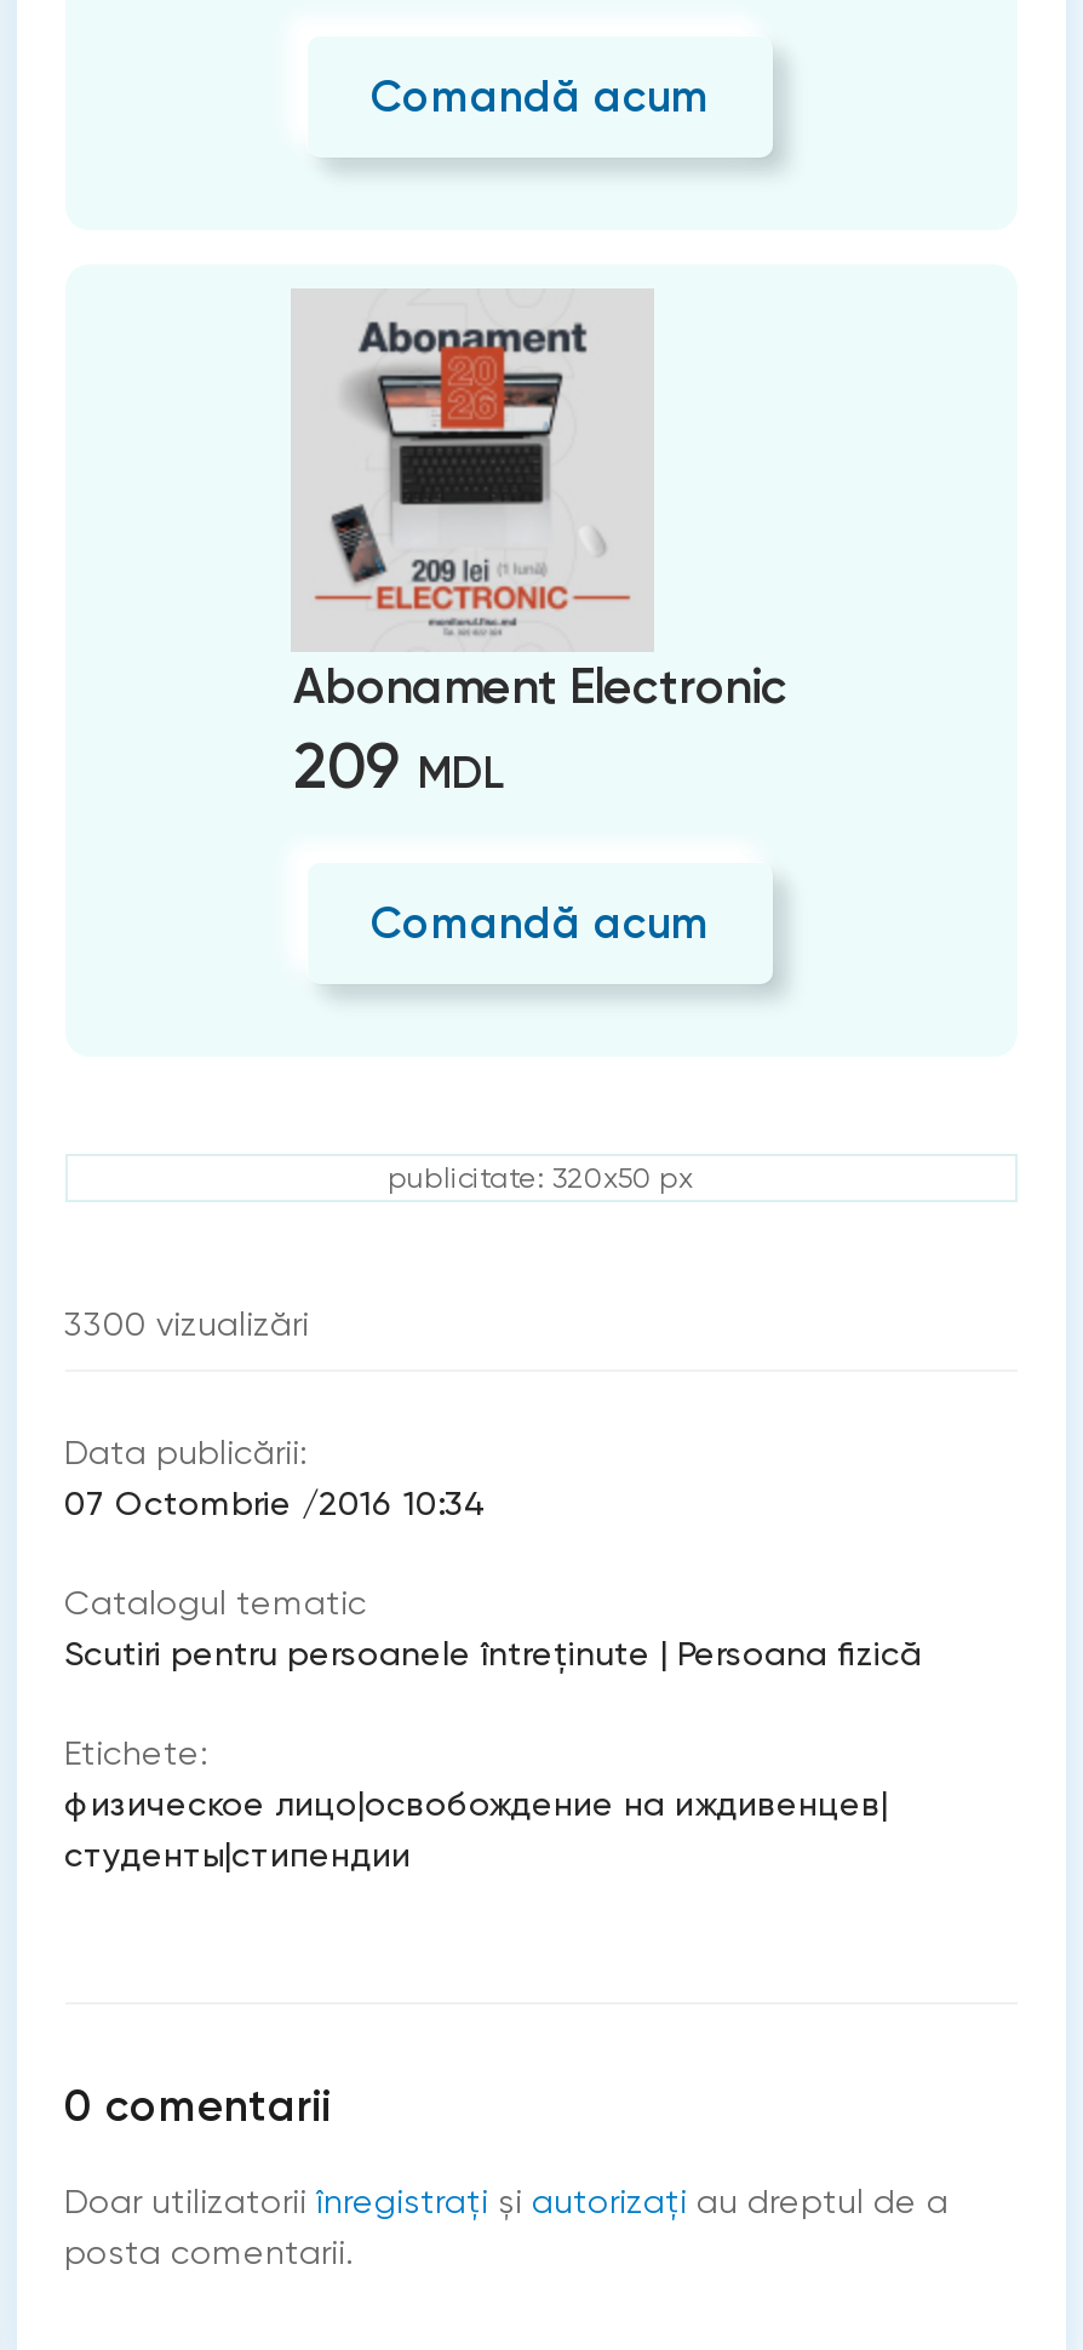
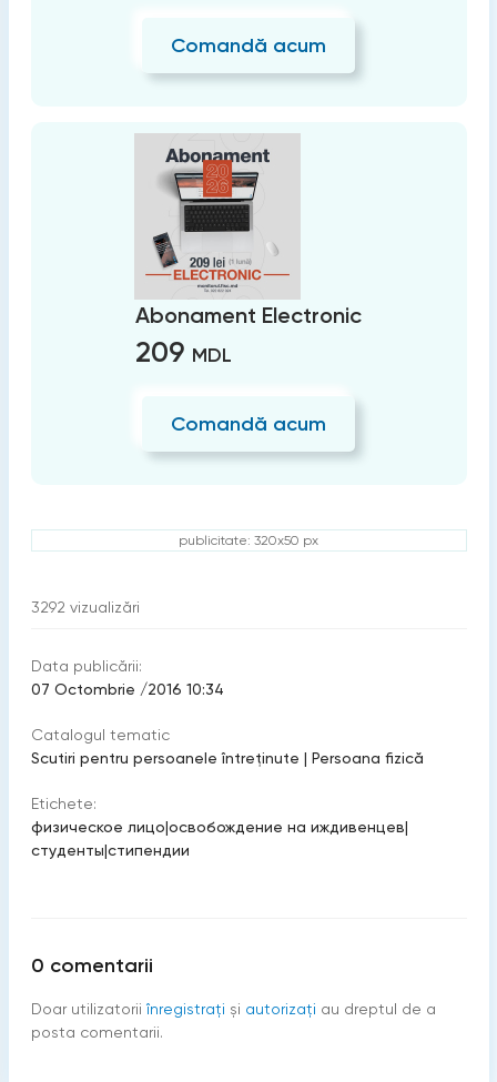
- 3300 vizualizări
+ 3292 vizualizări
